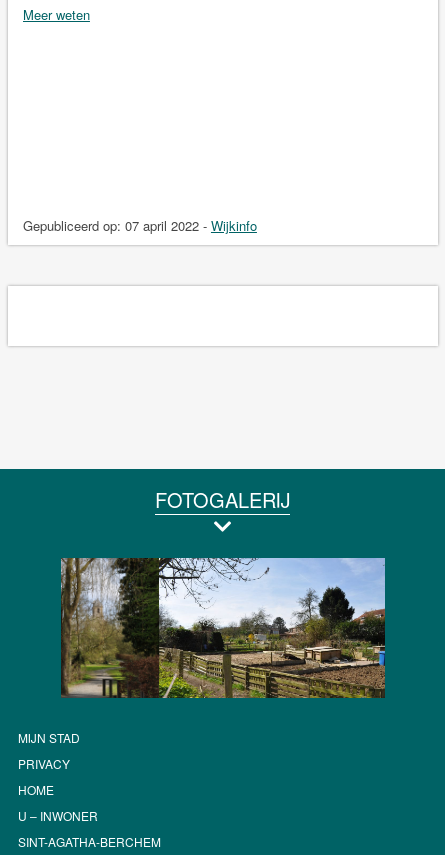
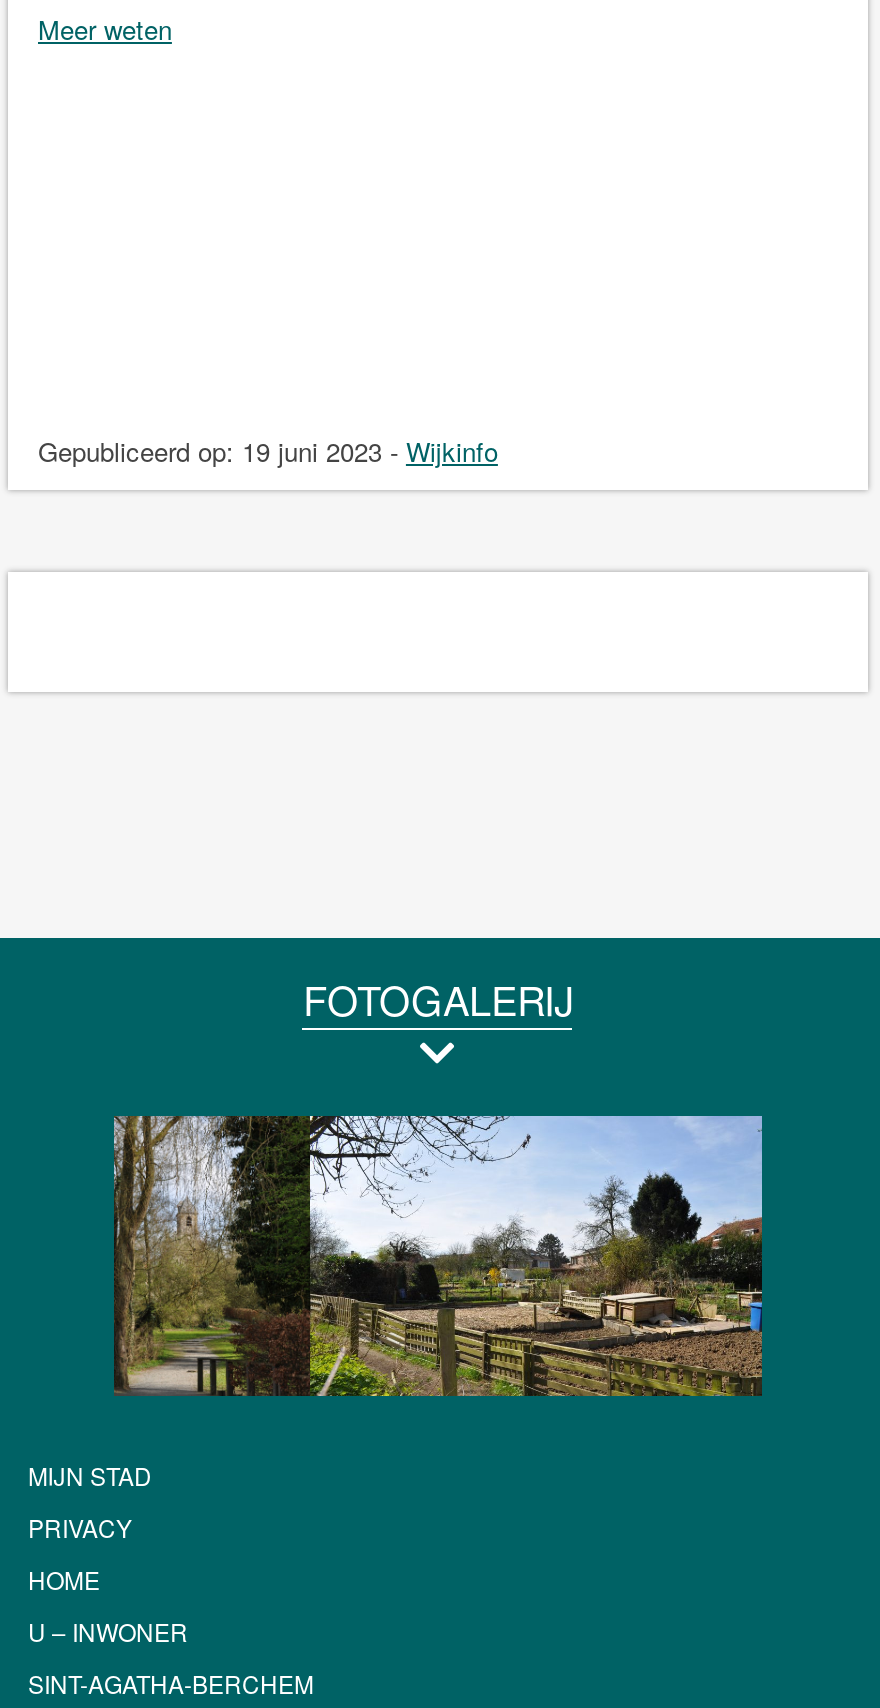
- Gepubliceerd op: 07 april 2022 - Wijkinfo
+ Gepubliceerd op: 19 juni 2023 - Wijkinfo
